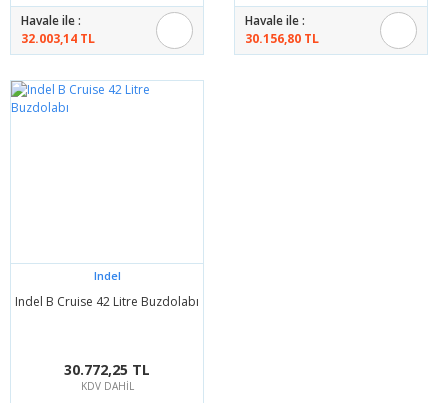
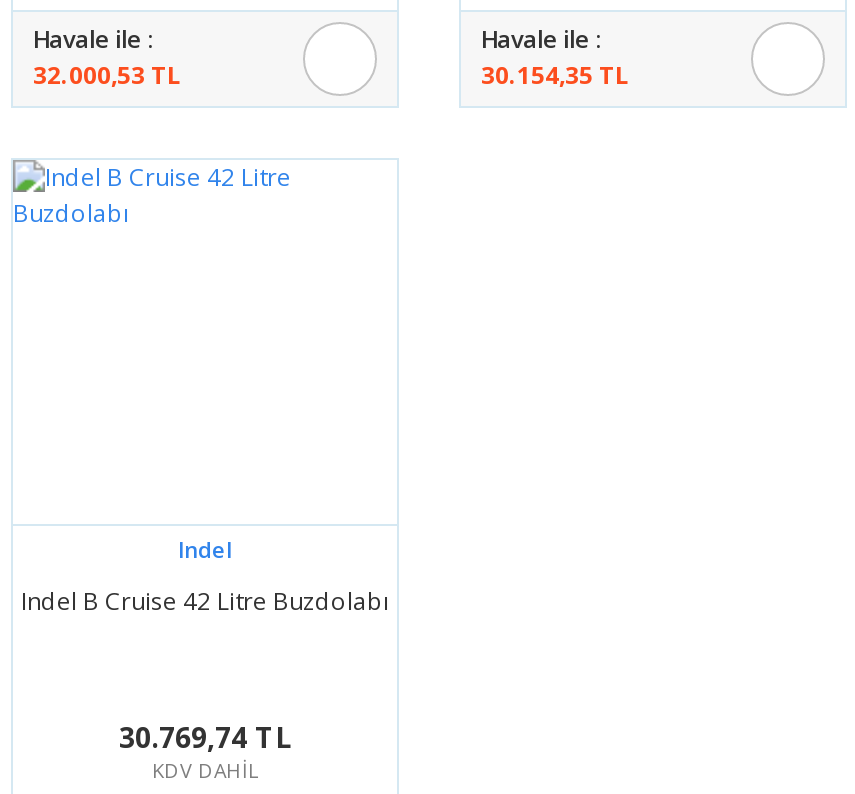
- 32.003,14 TL
+ 32.000,53 TL

- 30.156,80 TL
+ 30.154,35 TL

- 30.772,25 TL
+ 30.769,74 TL
